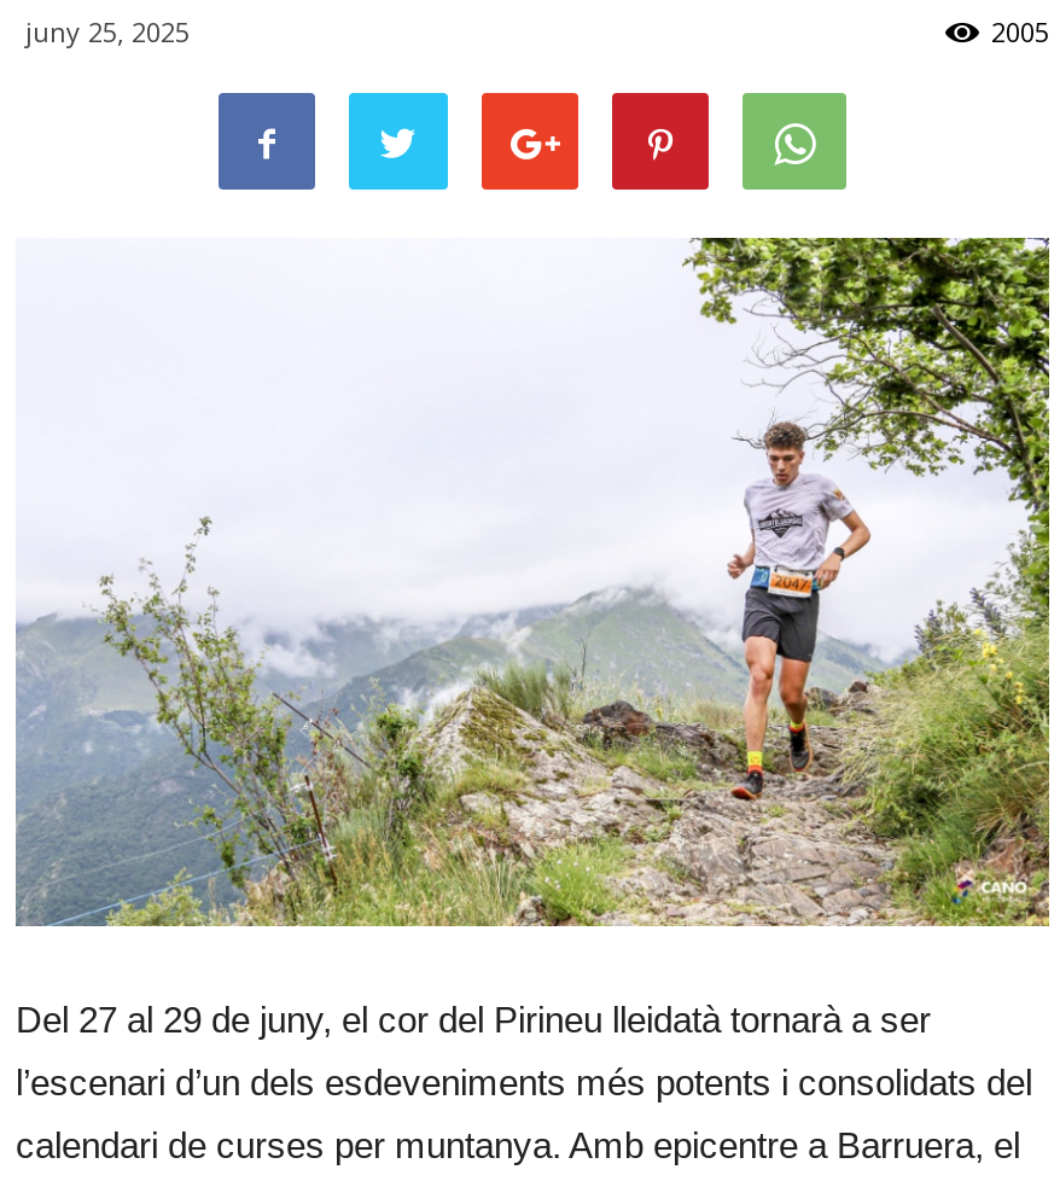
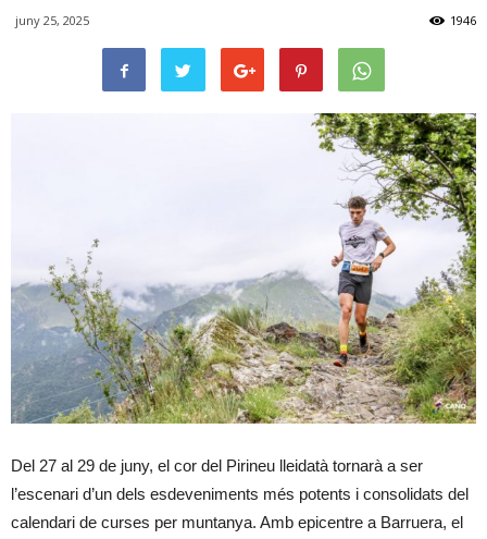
- 2005
+ 1946
